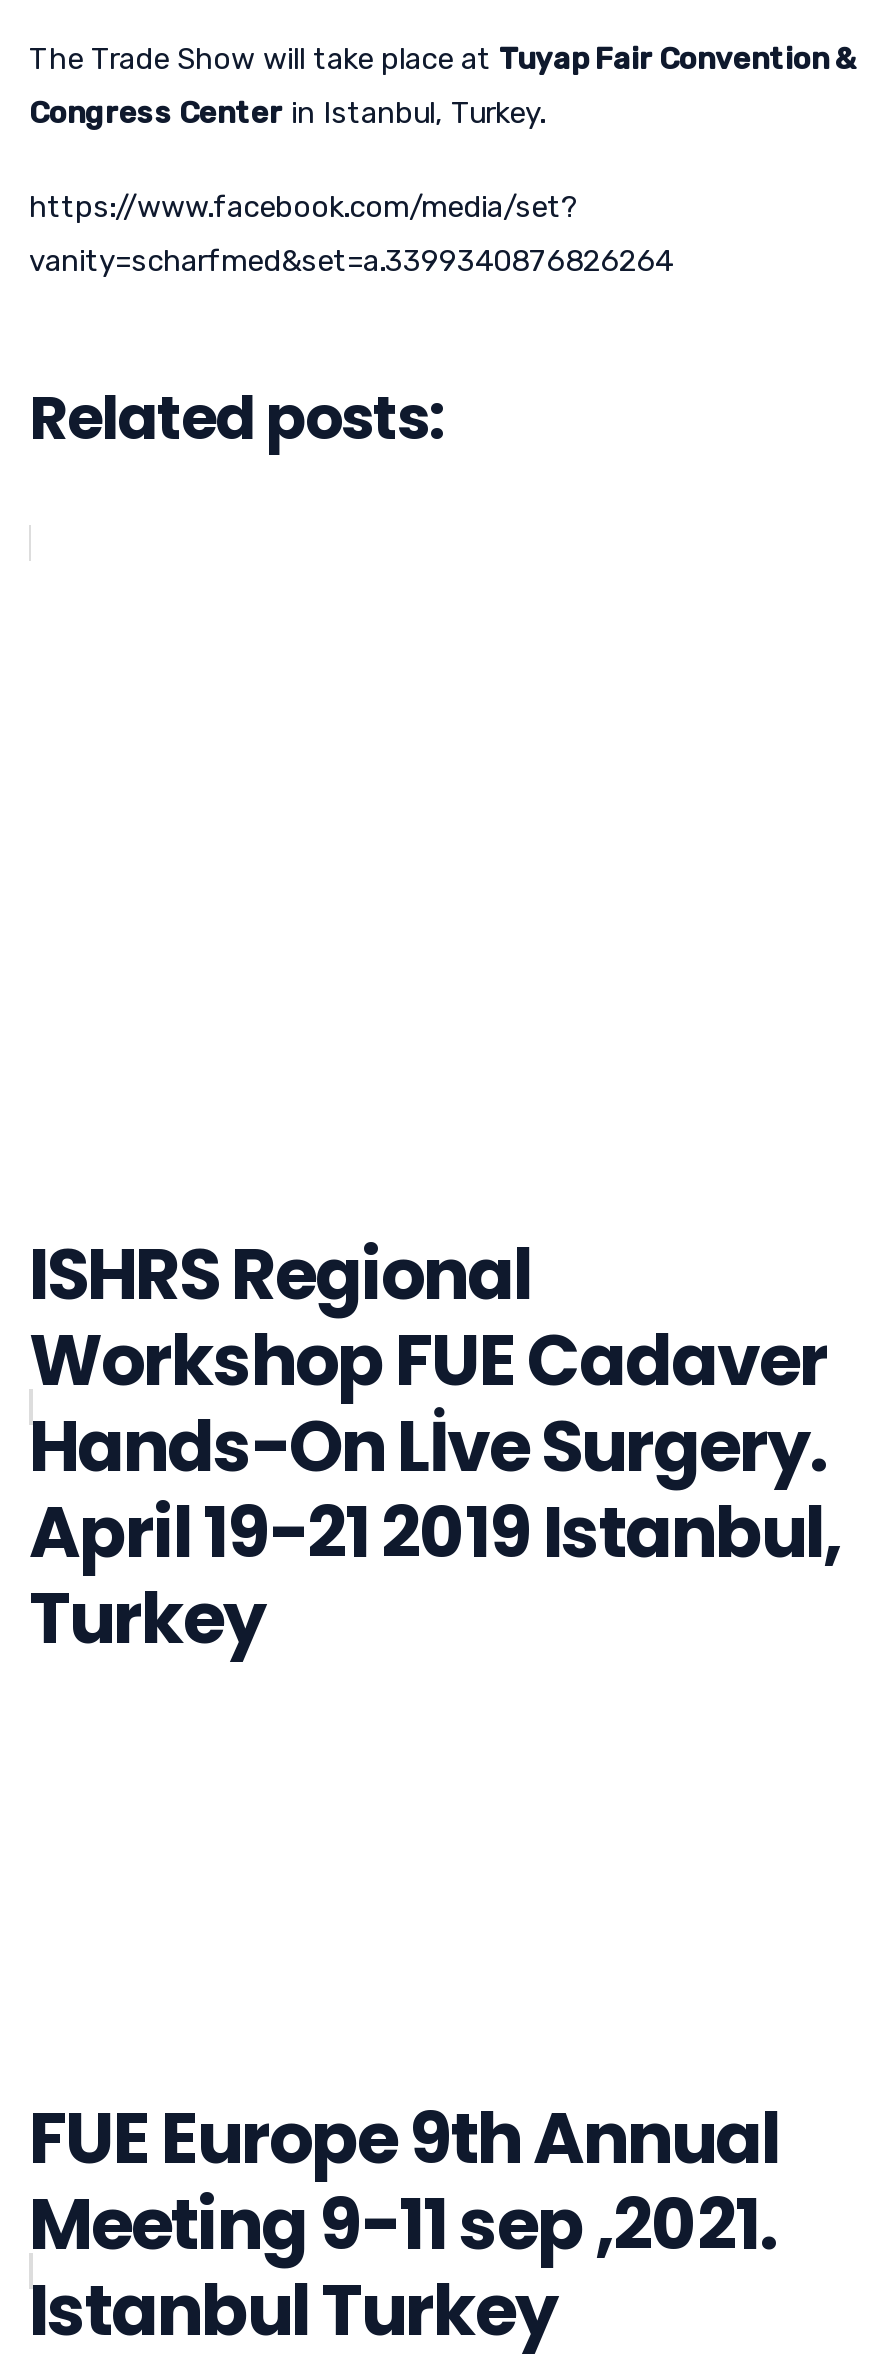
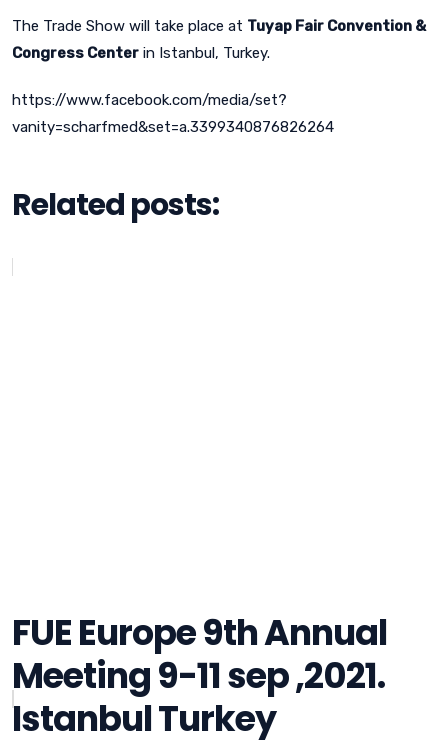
- ISHRS Regional
- Workshop FUE Cadaver
- Hands-On Lİve Surgery.
- April 19-21 2019 Istanbul,
- Turkey
